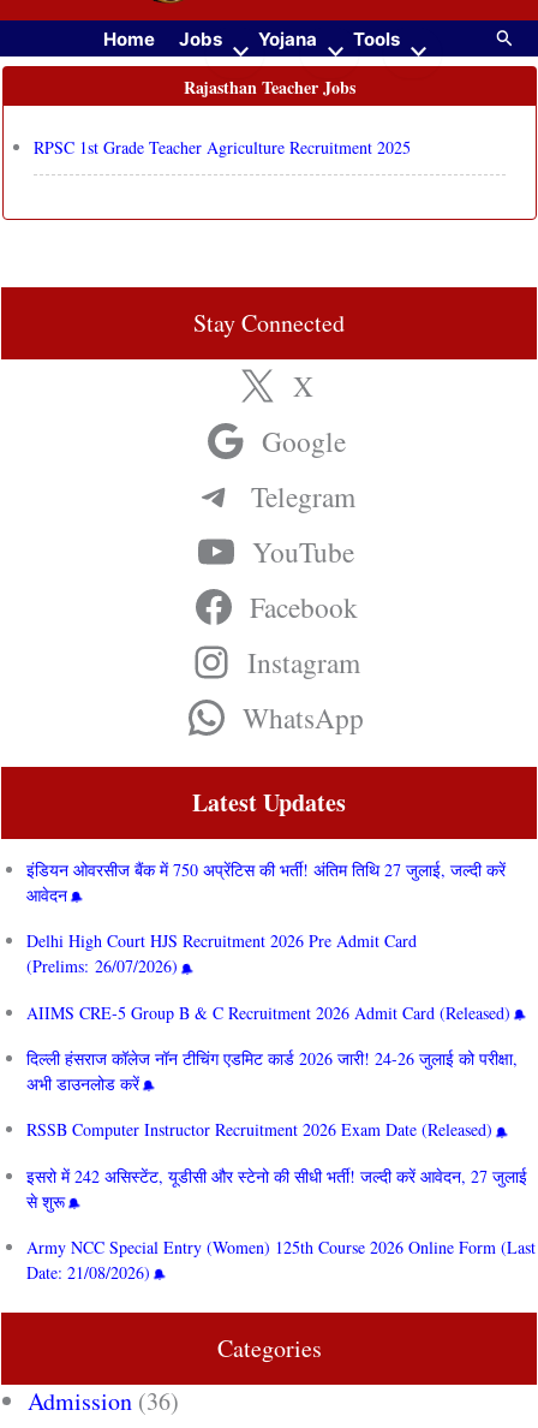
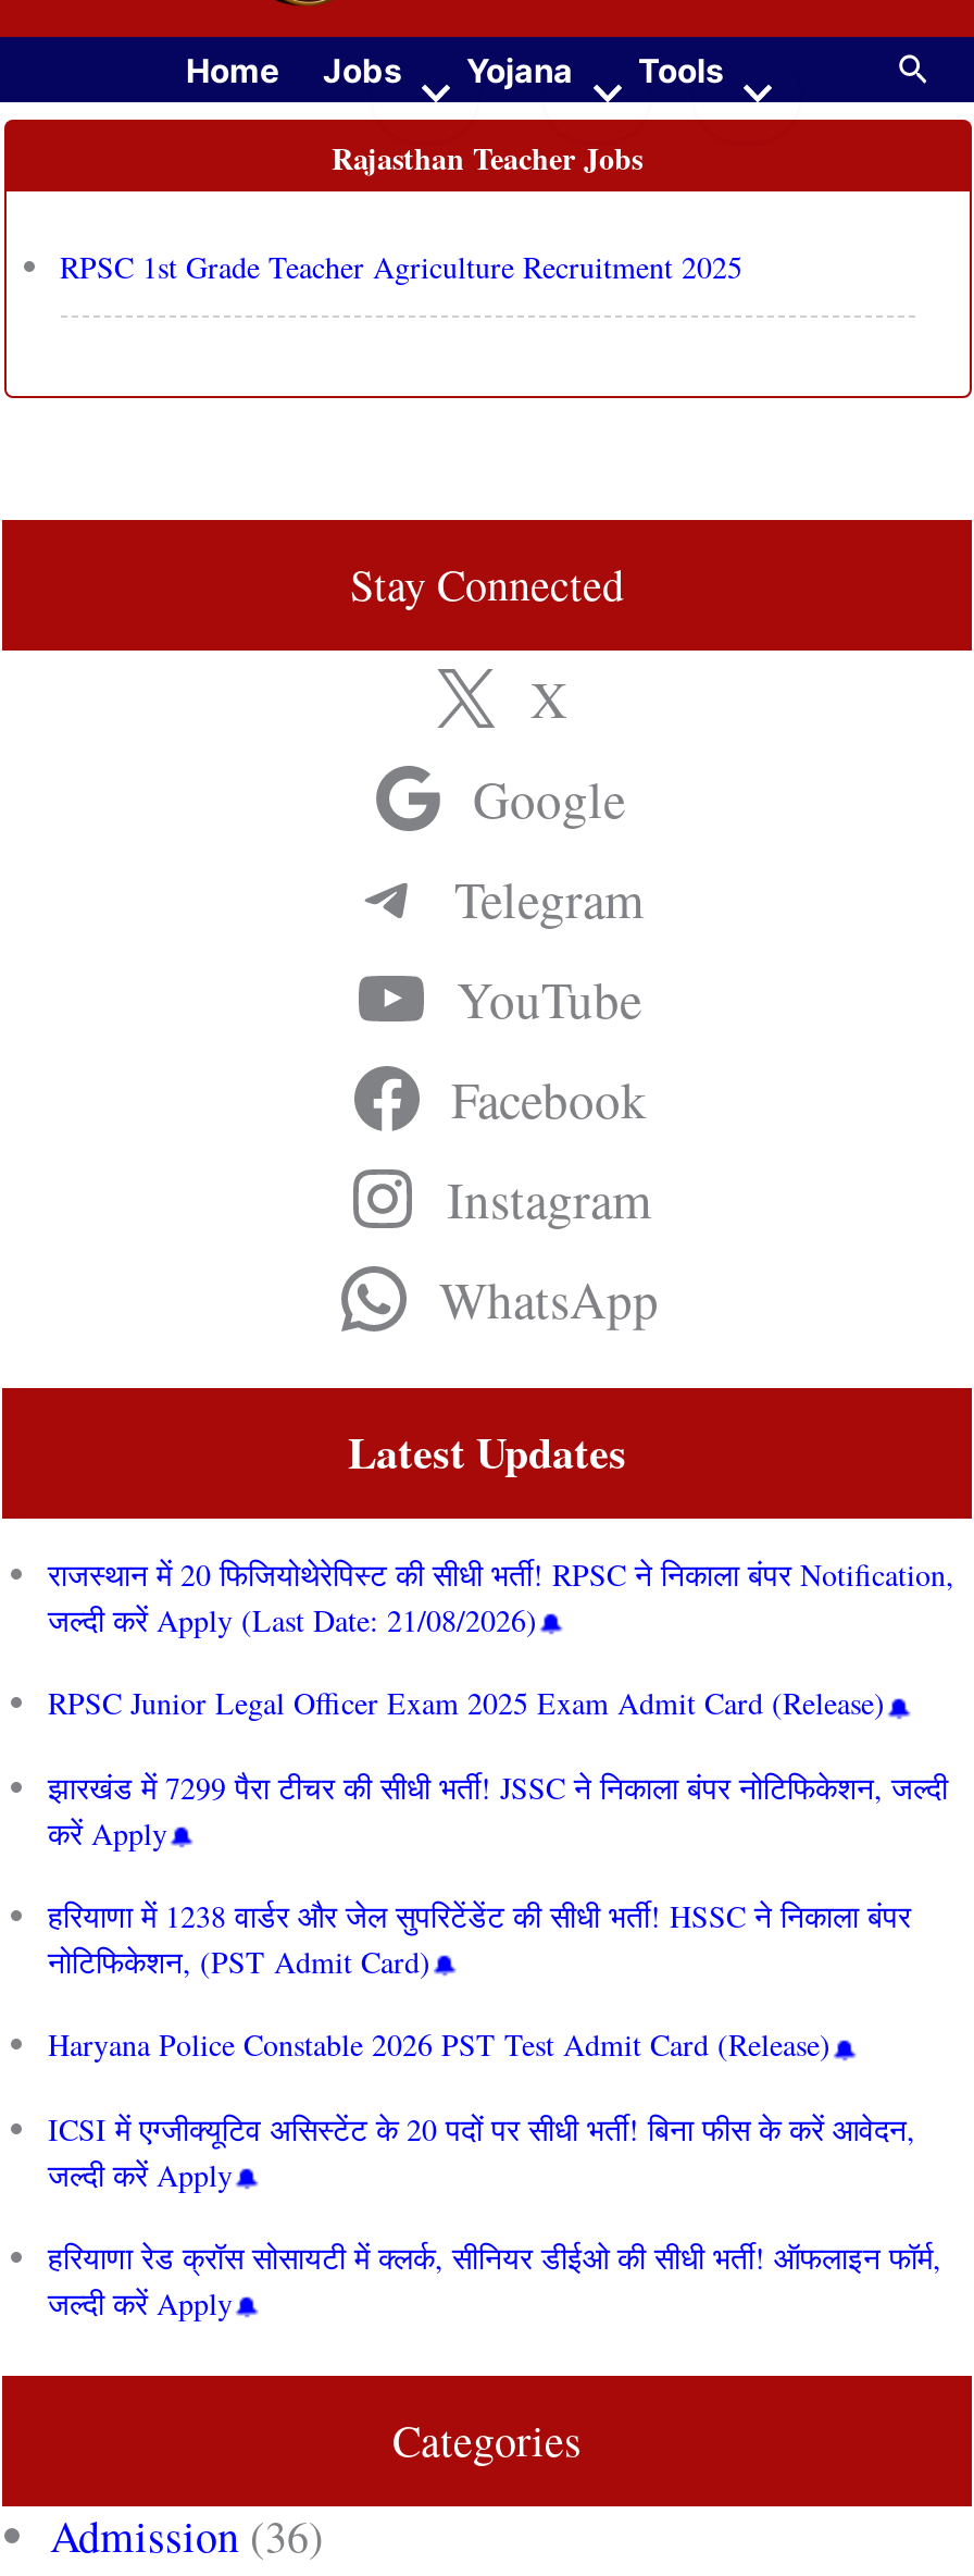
- इंडियन ओवरसीज बैंक में 750 अप्रेंटिस की भर्ती! अंतिम तिथि 27 जुलाई, जल्दी करें
- आवेदन
+ राजस्थान में 20 फिजियोथेरेपिस्ट की सीधी भर्ती! RPSC ने निकाला बंपर Notification,
+ जल्दी करें Apply (Last Date: 21/08/2026)

- Delhi High Court HJS Recruitment 2026 Pre Admit Card
- (Prelims: 26/07/2026)
+ RPSC Junior Legal Officer Exam 2025 Exam Admit Card (Release)

- AIIMS CRE‑5 Group B & C Recruitment 2026 Admit Card (Released)
+ झारखंड में 7299 पैरा टीचर की सीधी भर्ती! JSSC ने निकाला बंपर नोटिफिकेशन, जल्दी
+ करें Apply

- दिल्ली हंसराज कॉलेज नॉन टीचिंग एडमिट कार्ड 2026 जारी! 24-26 जुलाई को परीक्षा,
- अभी डाउनलोड करें
+ हरियाणा में 1238 वार्डर और जेल सुपरिटेंडेंट की सीधी भर्ती! HSSC ने निकाला बंपर
+ नोटिफिकेशन, (PST Admit Card)

- RSSB Computer Instructor Recruitment 2026 Exam Date (Released)
+ Haryana Police Constable 2026 PST Test Admit Card (Release)

- इसरो में 242 असिस्टेंट, यूडीसी और स्टेनो की सीधी भर्ती! जल्दी करें आवेदन, 27 जुलाई
- से शुरू
+ ICSI में एग्जीक्यूटिव असिस्टेंट के 20 पदों पर सीधी भर्ती! बिना फीस के करें आवेदन,
+ जल्दी करें Apply

- Army NCC Special Entry (Women) 125th Course 2026 Online Form (Last
- Date: 21/08/2026)
+ हरियाणा रेड क्रॉस सोसायटी में क्लर्क, सीनियर डीईओ की सीधी भर्ती! ऑफलाइन फॉर्म,
+ जल्दी करें Apply
